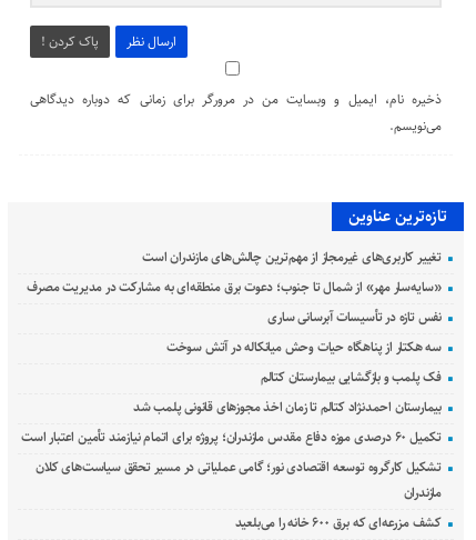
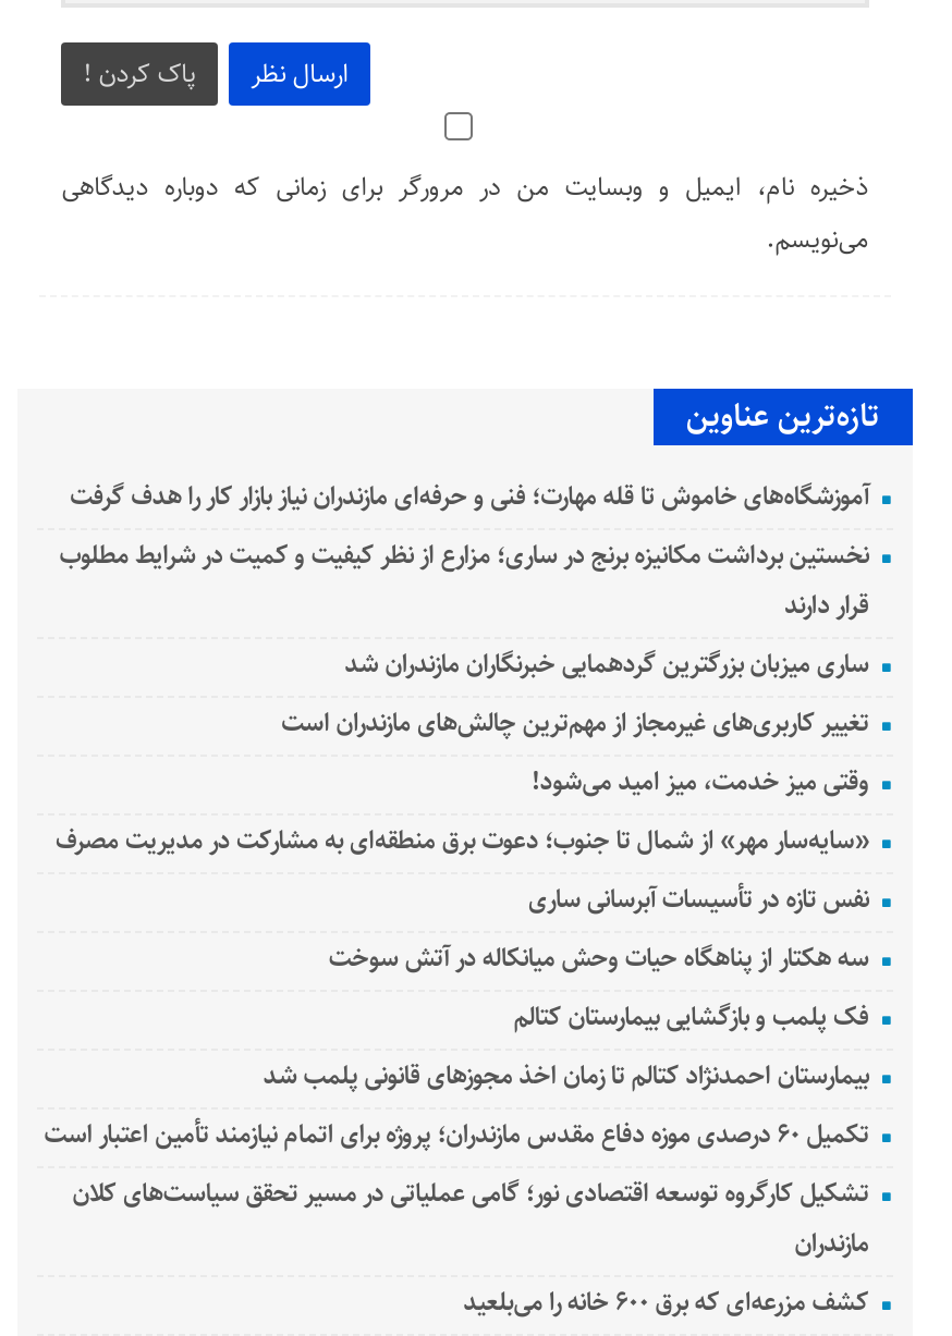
+ آموزشگاه‌های خاموش تا قله مهارت؛ فنی و حرفه‌ای مازندران نیاز بازار کار را هدف گرفت
+ نخستین برداشت مکانیزه برنج در ساری؛ مزارع از نظر کیفیت و کمیت در شرایط مطلوب
+ قرار دارند
+ ساری میزبان بزرگترین گردهمایی خبرنگاران مازندران شد

+ وقتی میز خدمت، میز امید می‌شود!
